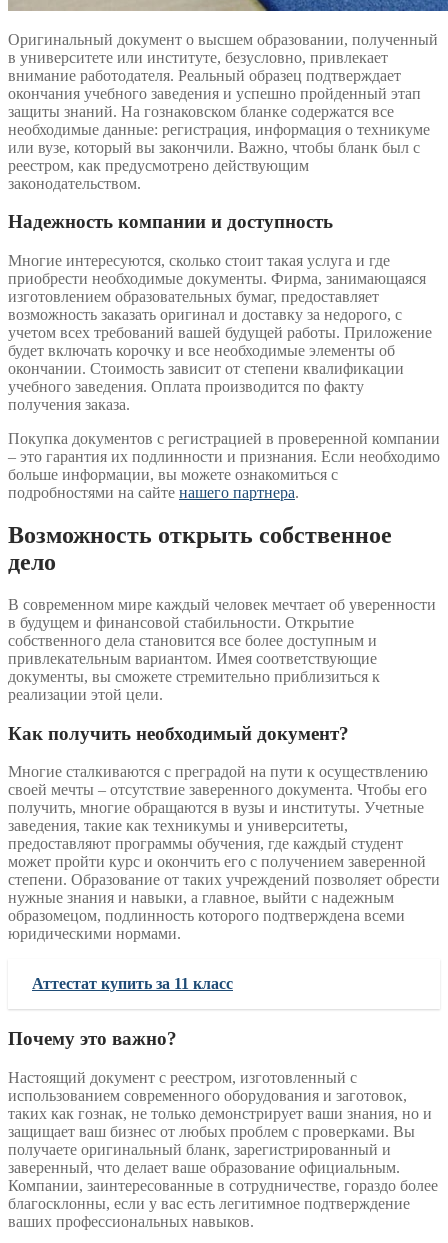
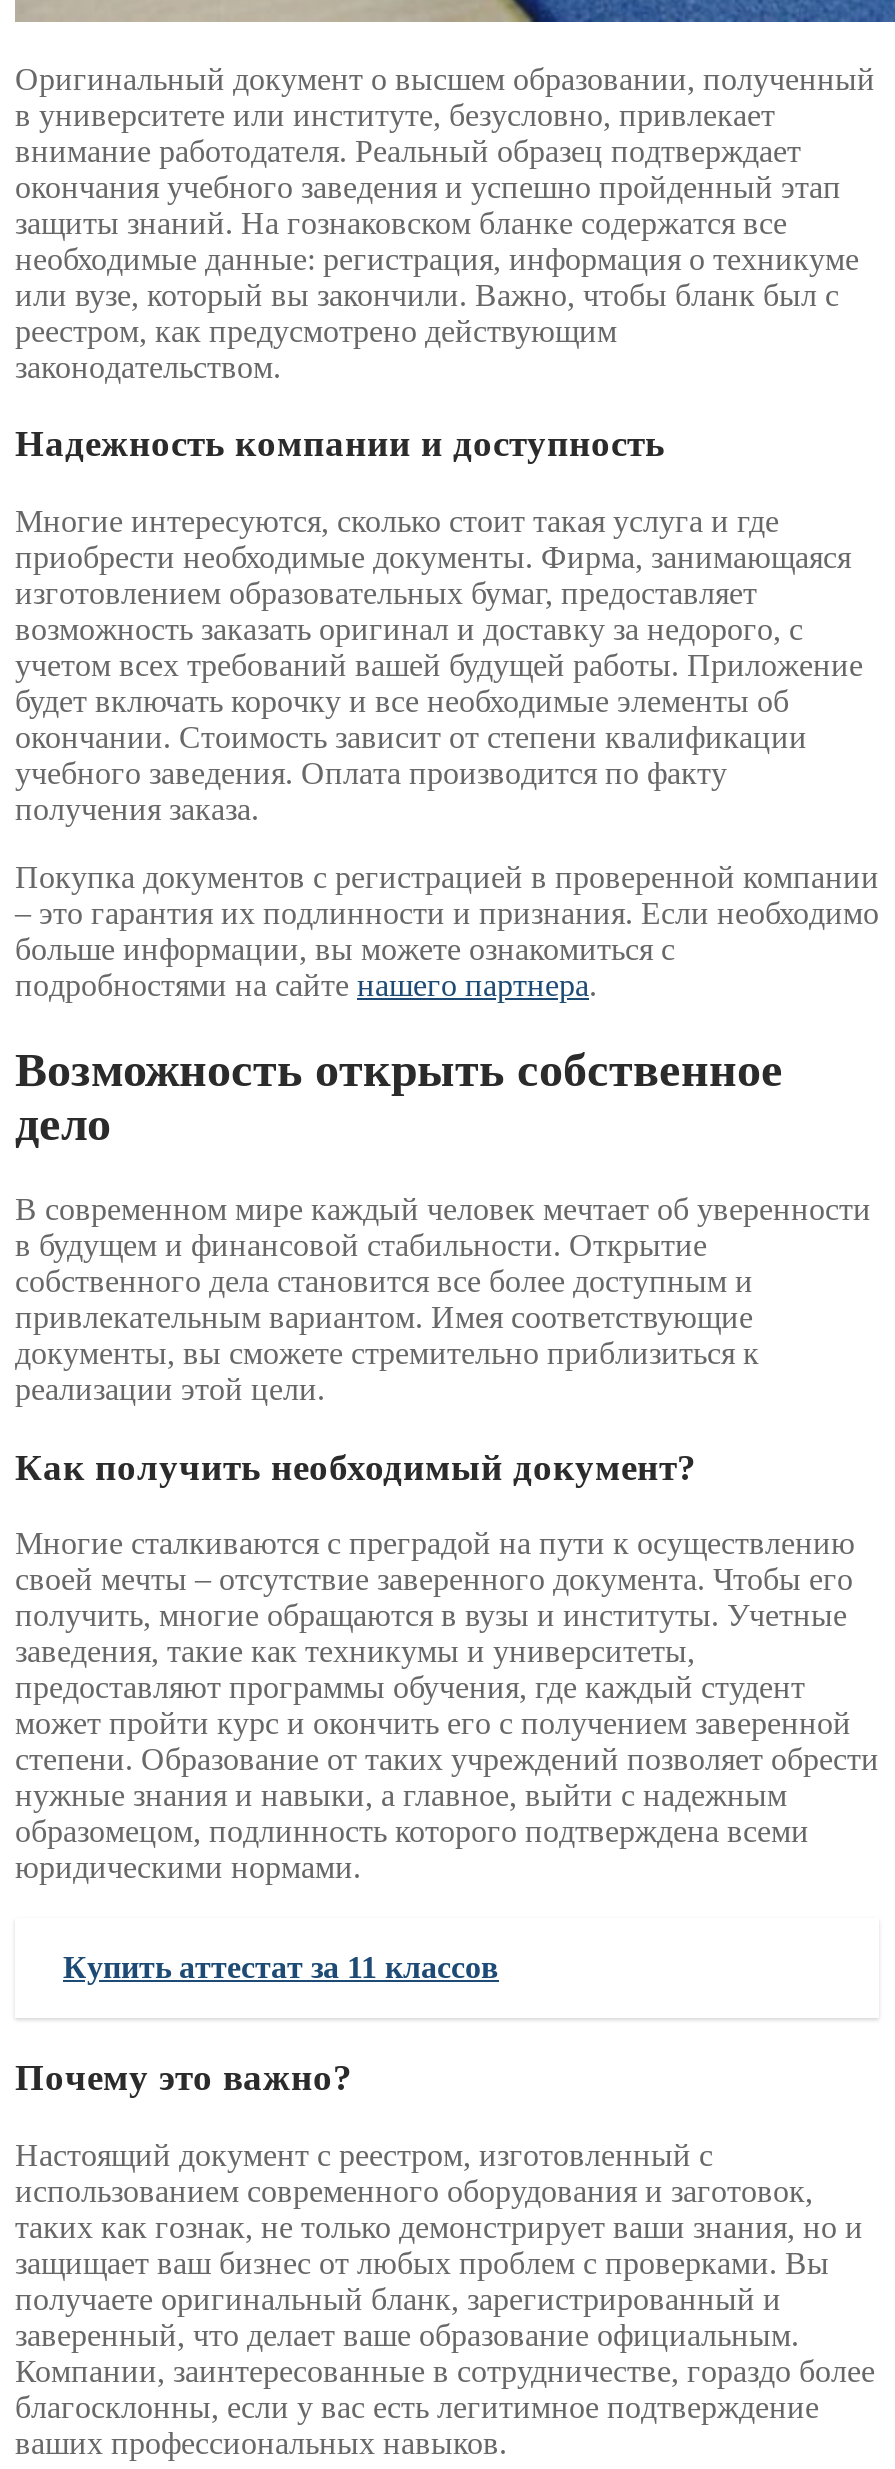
- Аттестат купить за 11 класс
+ Купить аттестат за 11 классов
